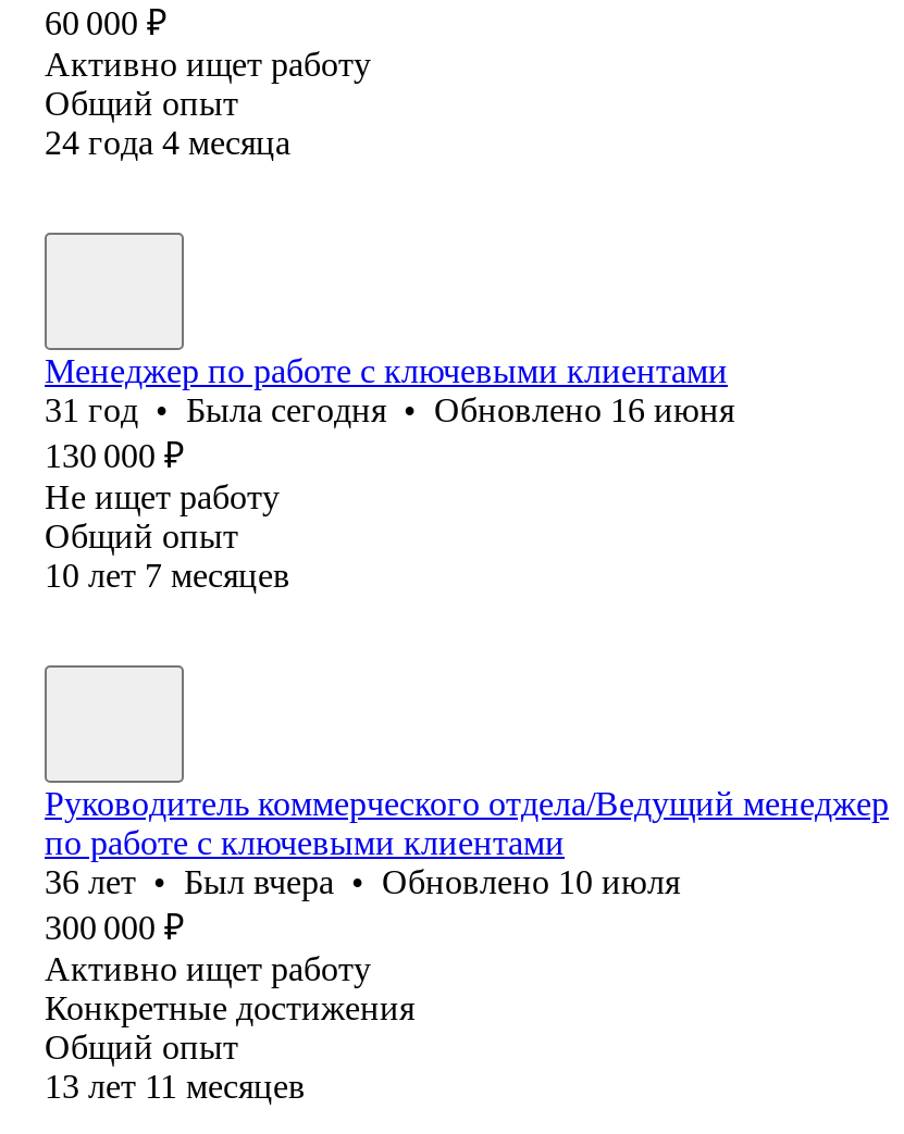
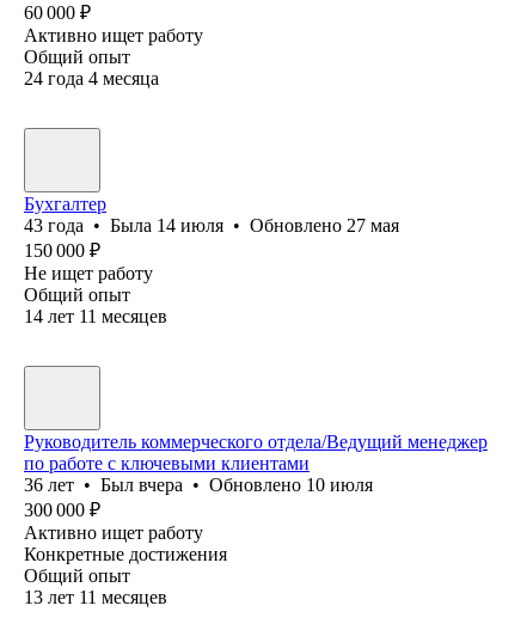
- Менеджер по работе с ключевыми клиентами
- 31 год • Была сегодня • Обновлено 16 июня
- 130 000 ₽
+ Бухгалтер
+ 43 года • Была 14 июля • Обновлено 27 мая
+ 150 000 ₽

- 10 лет 7 месяцев
+ 14 лет 11 месяцев
